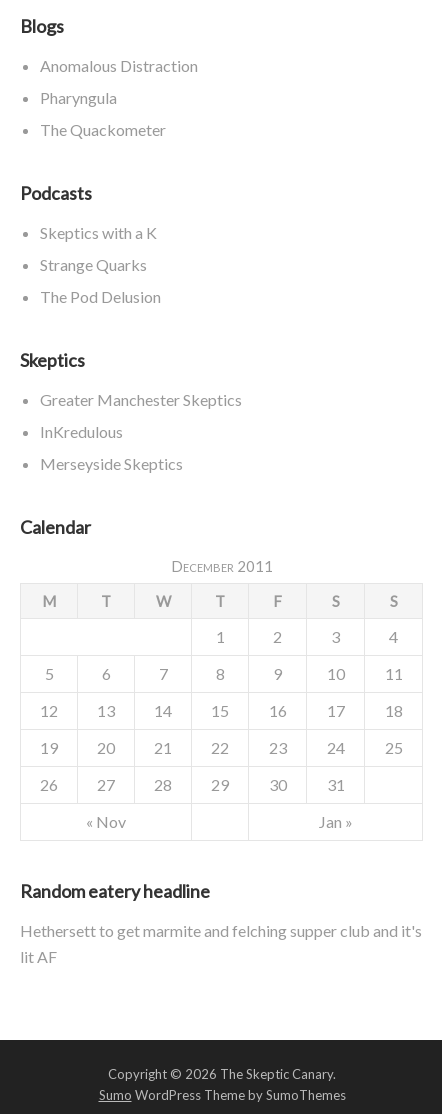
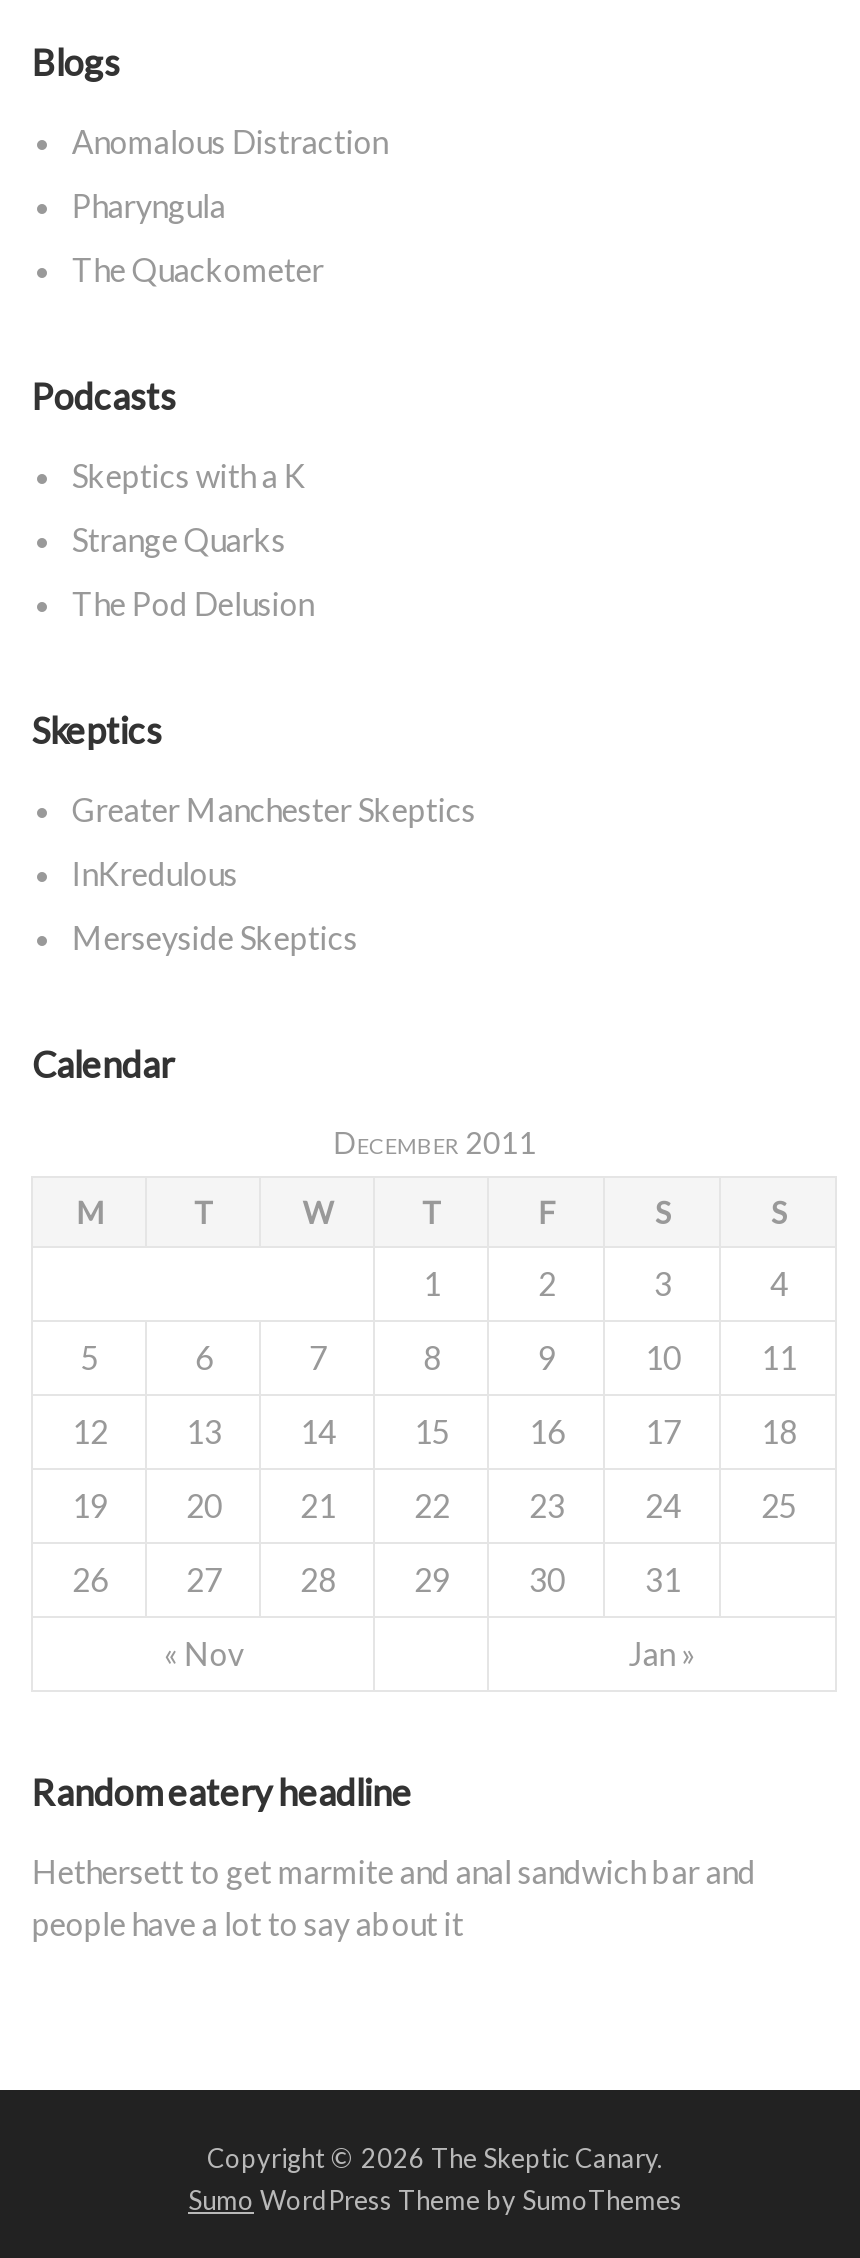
- Hethersett to get marmite and felching supper club and it's
- lit AF
+ Hethersett to get marmite and anal sandwich bar and
+ people have a lot to say about it
